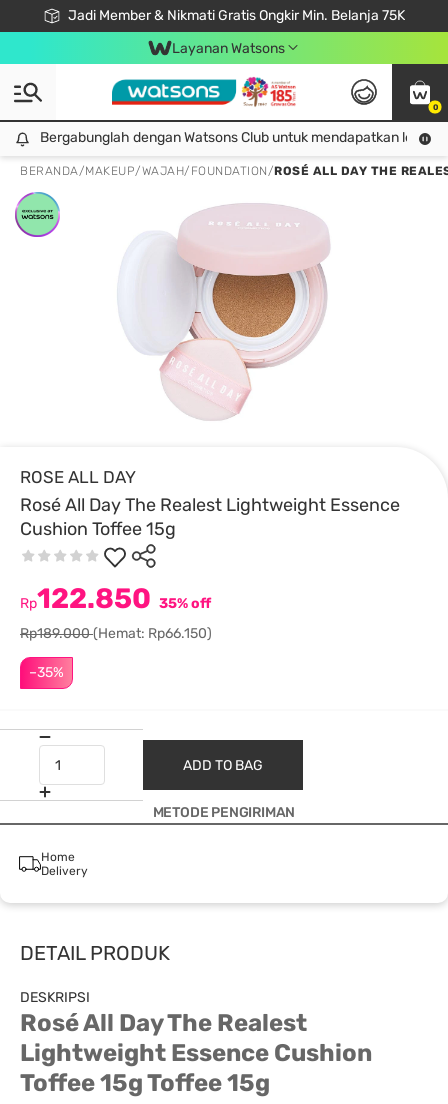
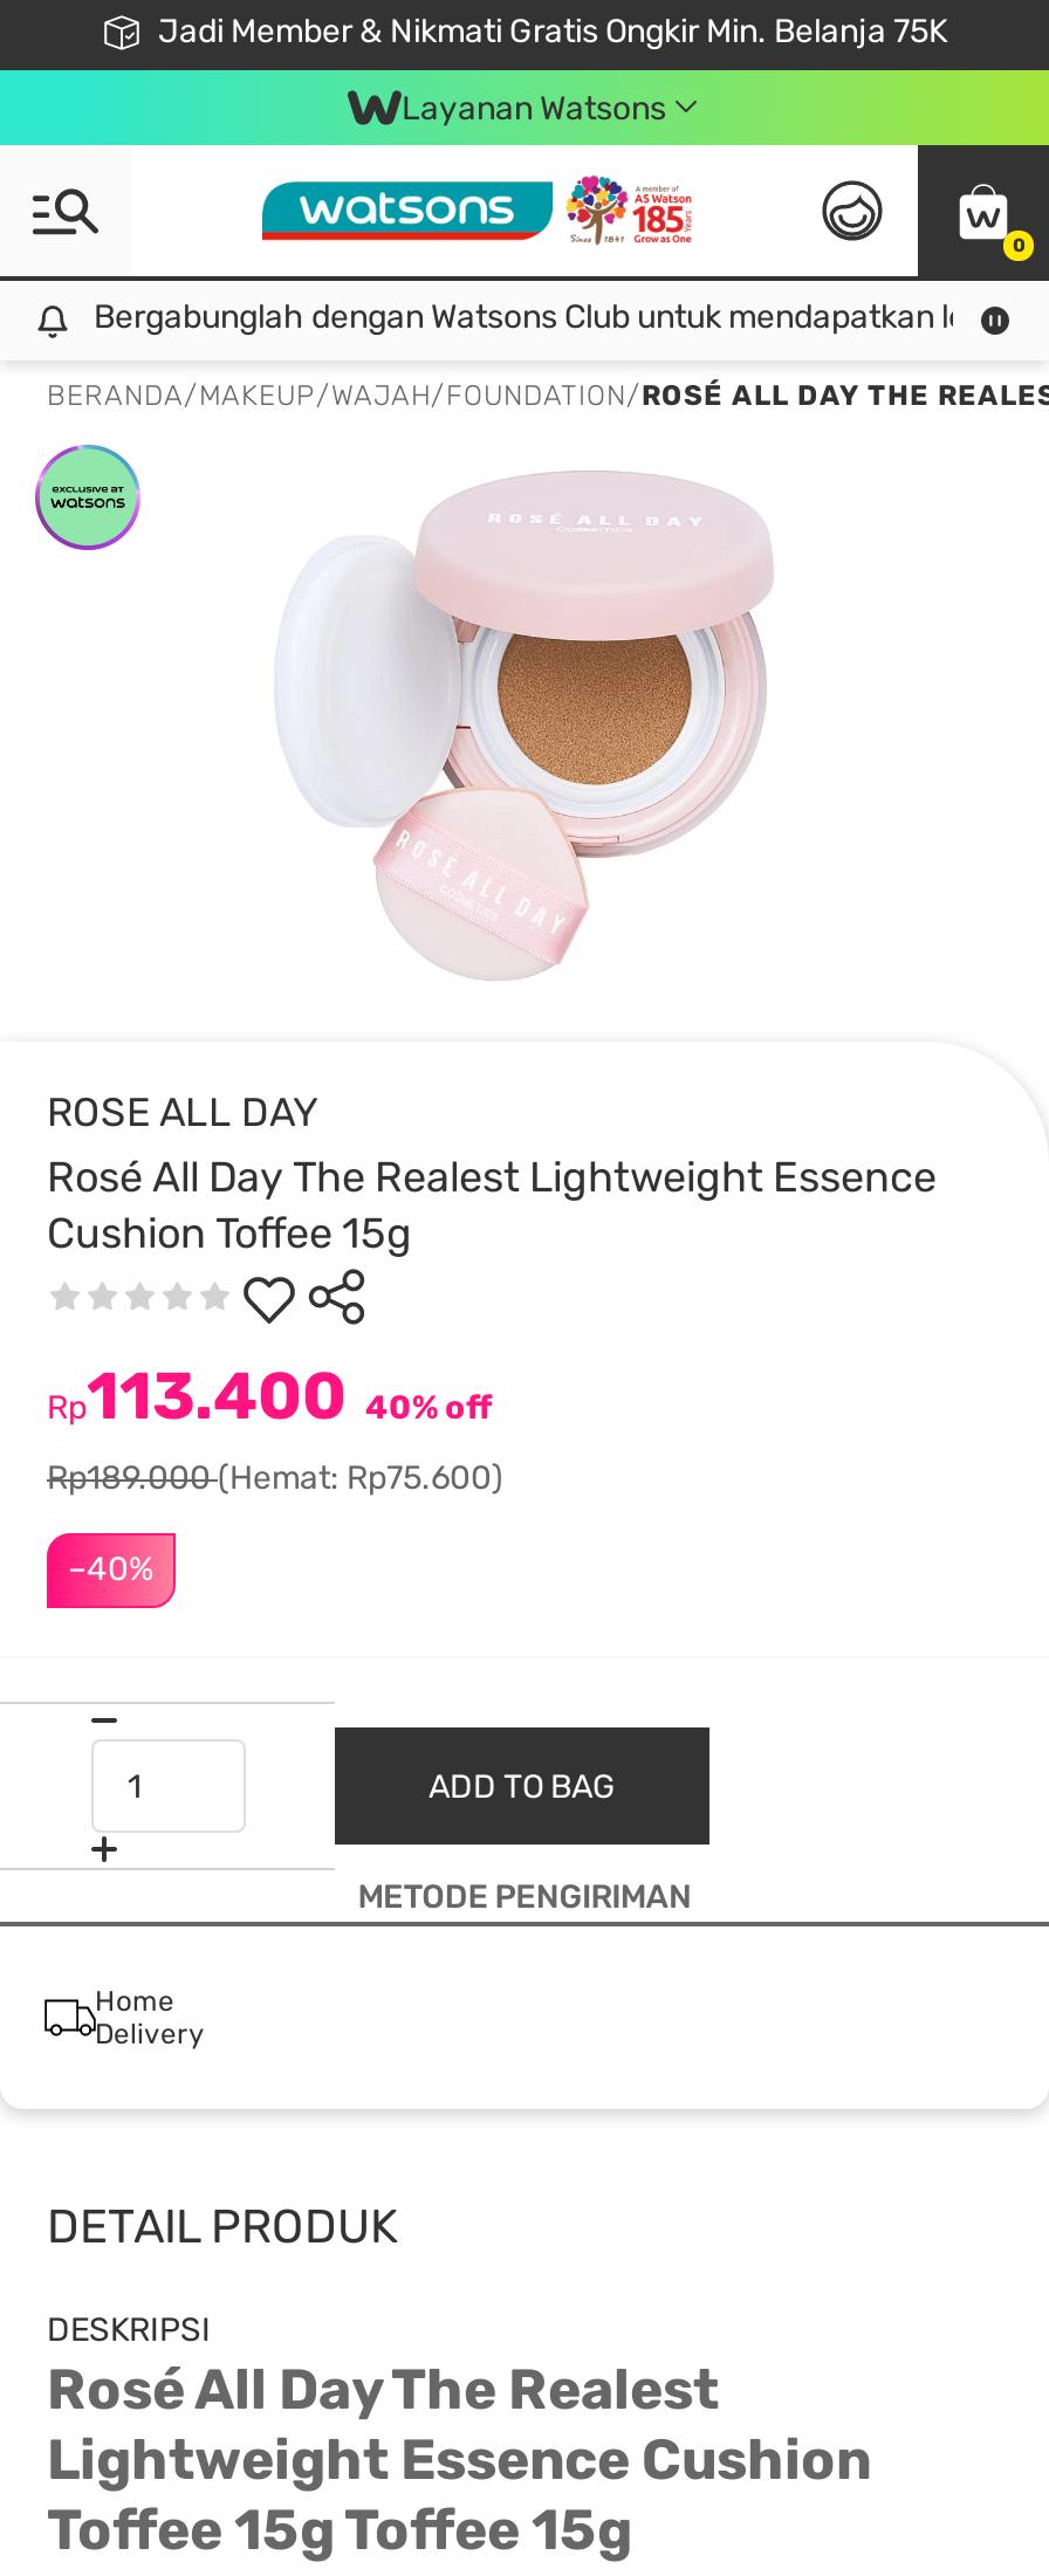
- Rp122.850 35% off
+ Rp113.400 40% off

- Rp189.000(Hemat: Rp66.150)
+ Rp189.000(Hemat: Rp75.600)

- –35%
+ –40%
